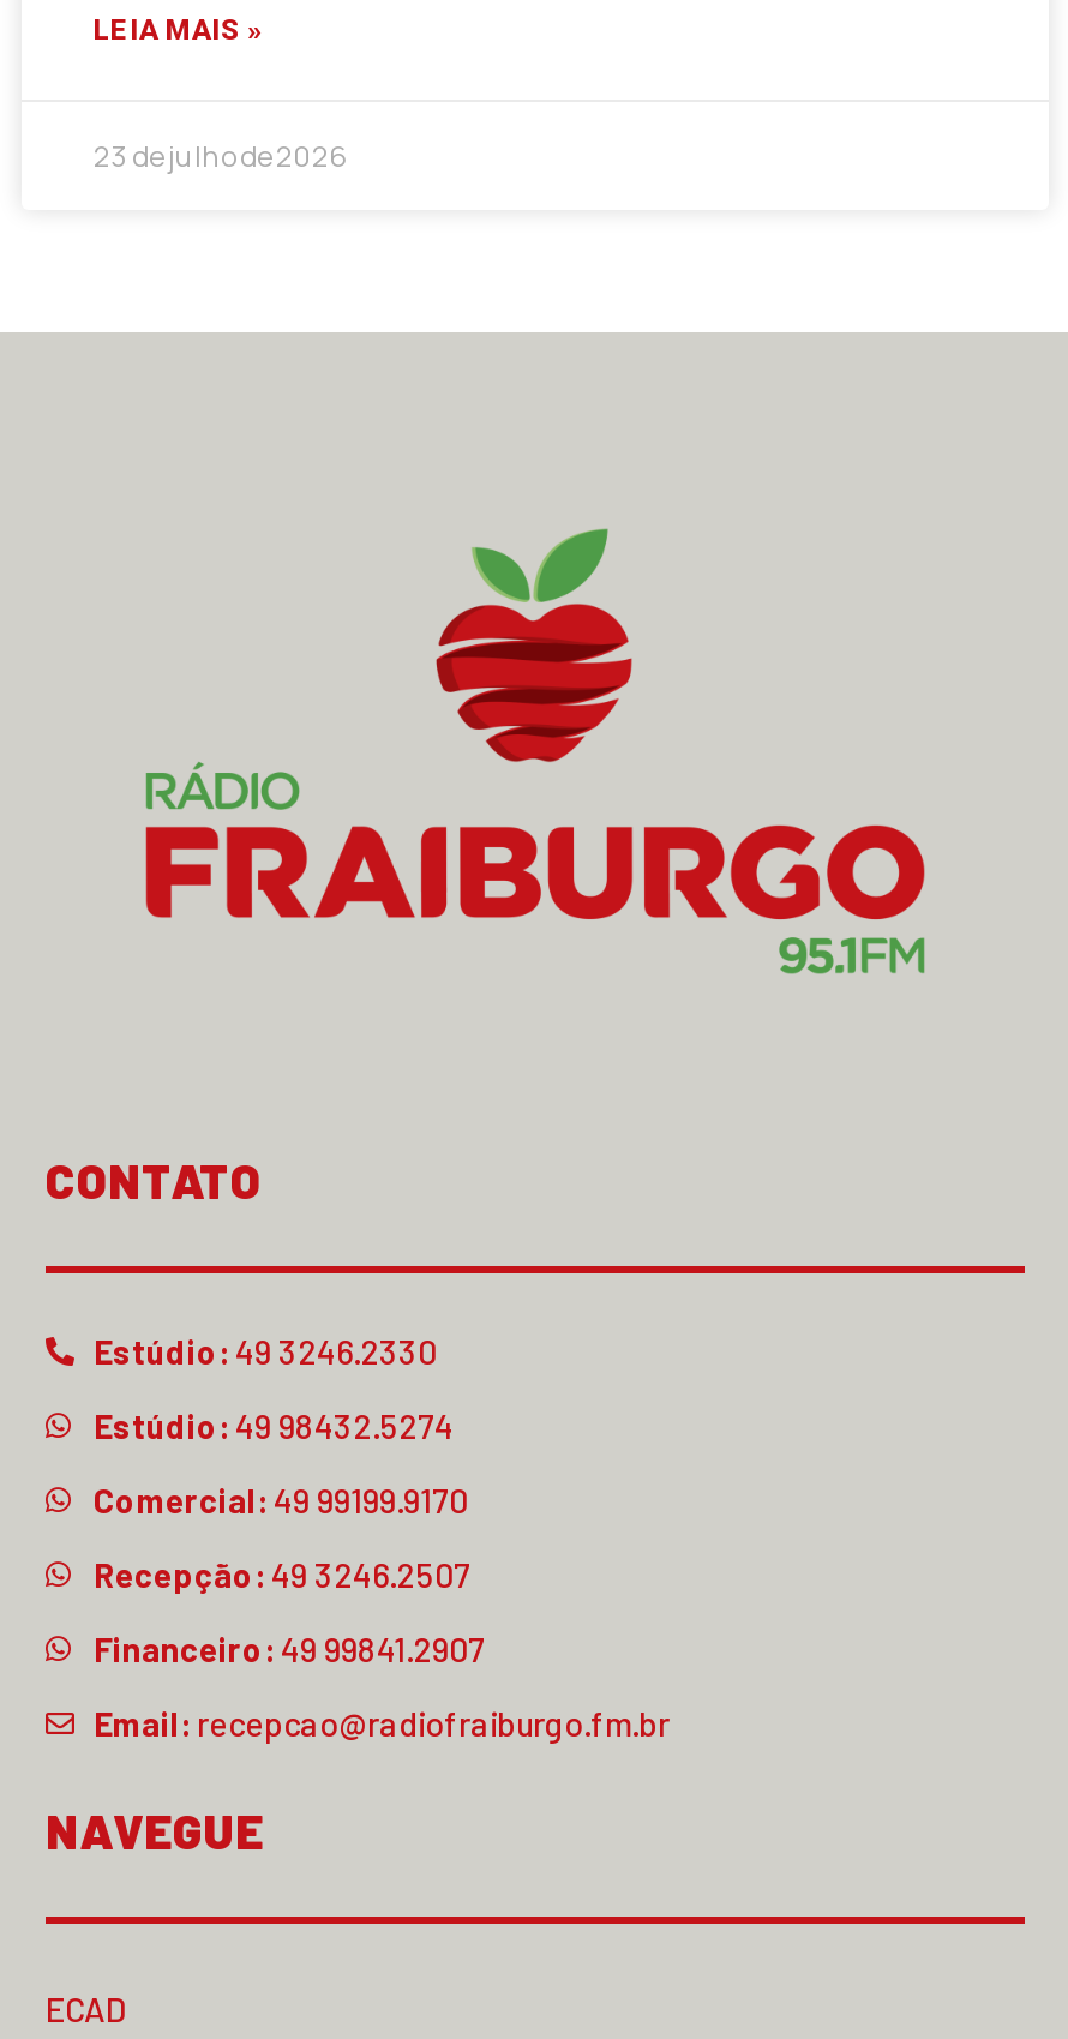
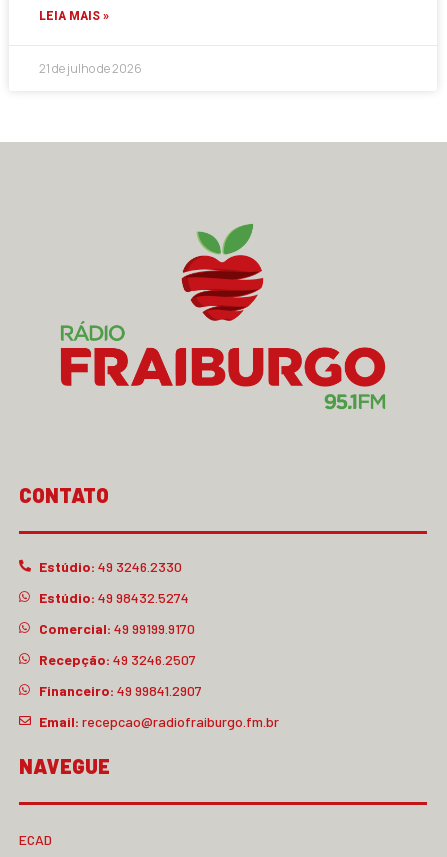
- 23 de julho de 2026
+ 21 de julho de 2026
